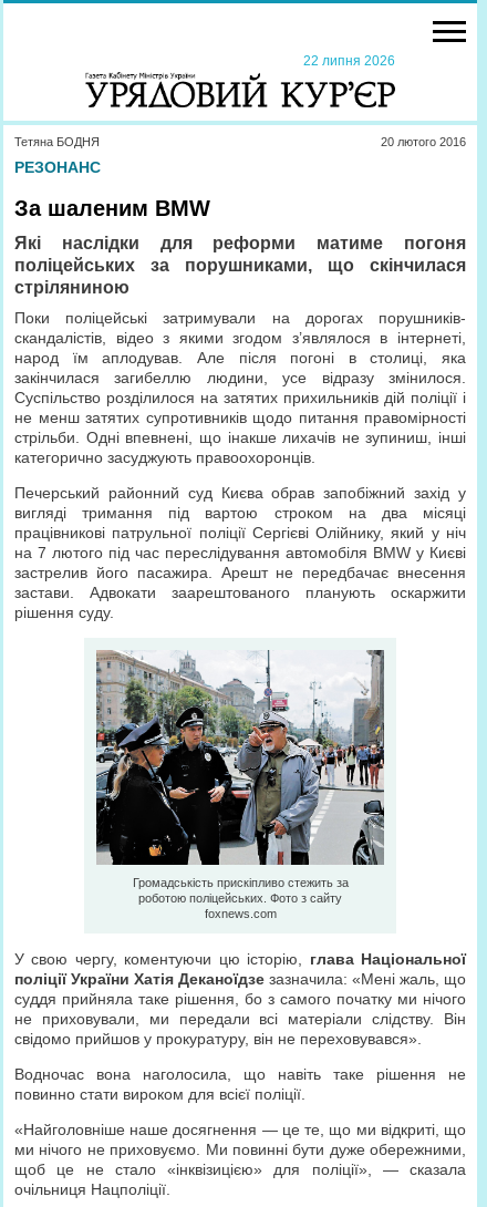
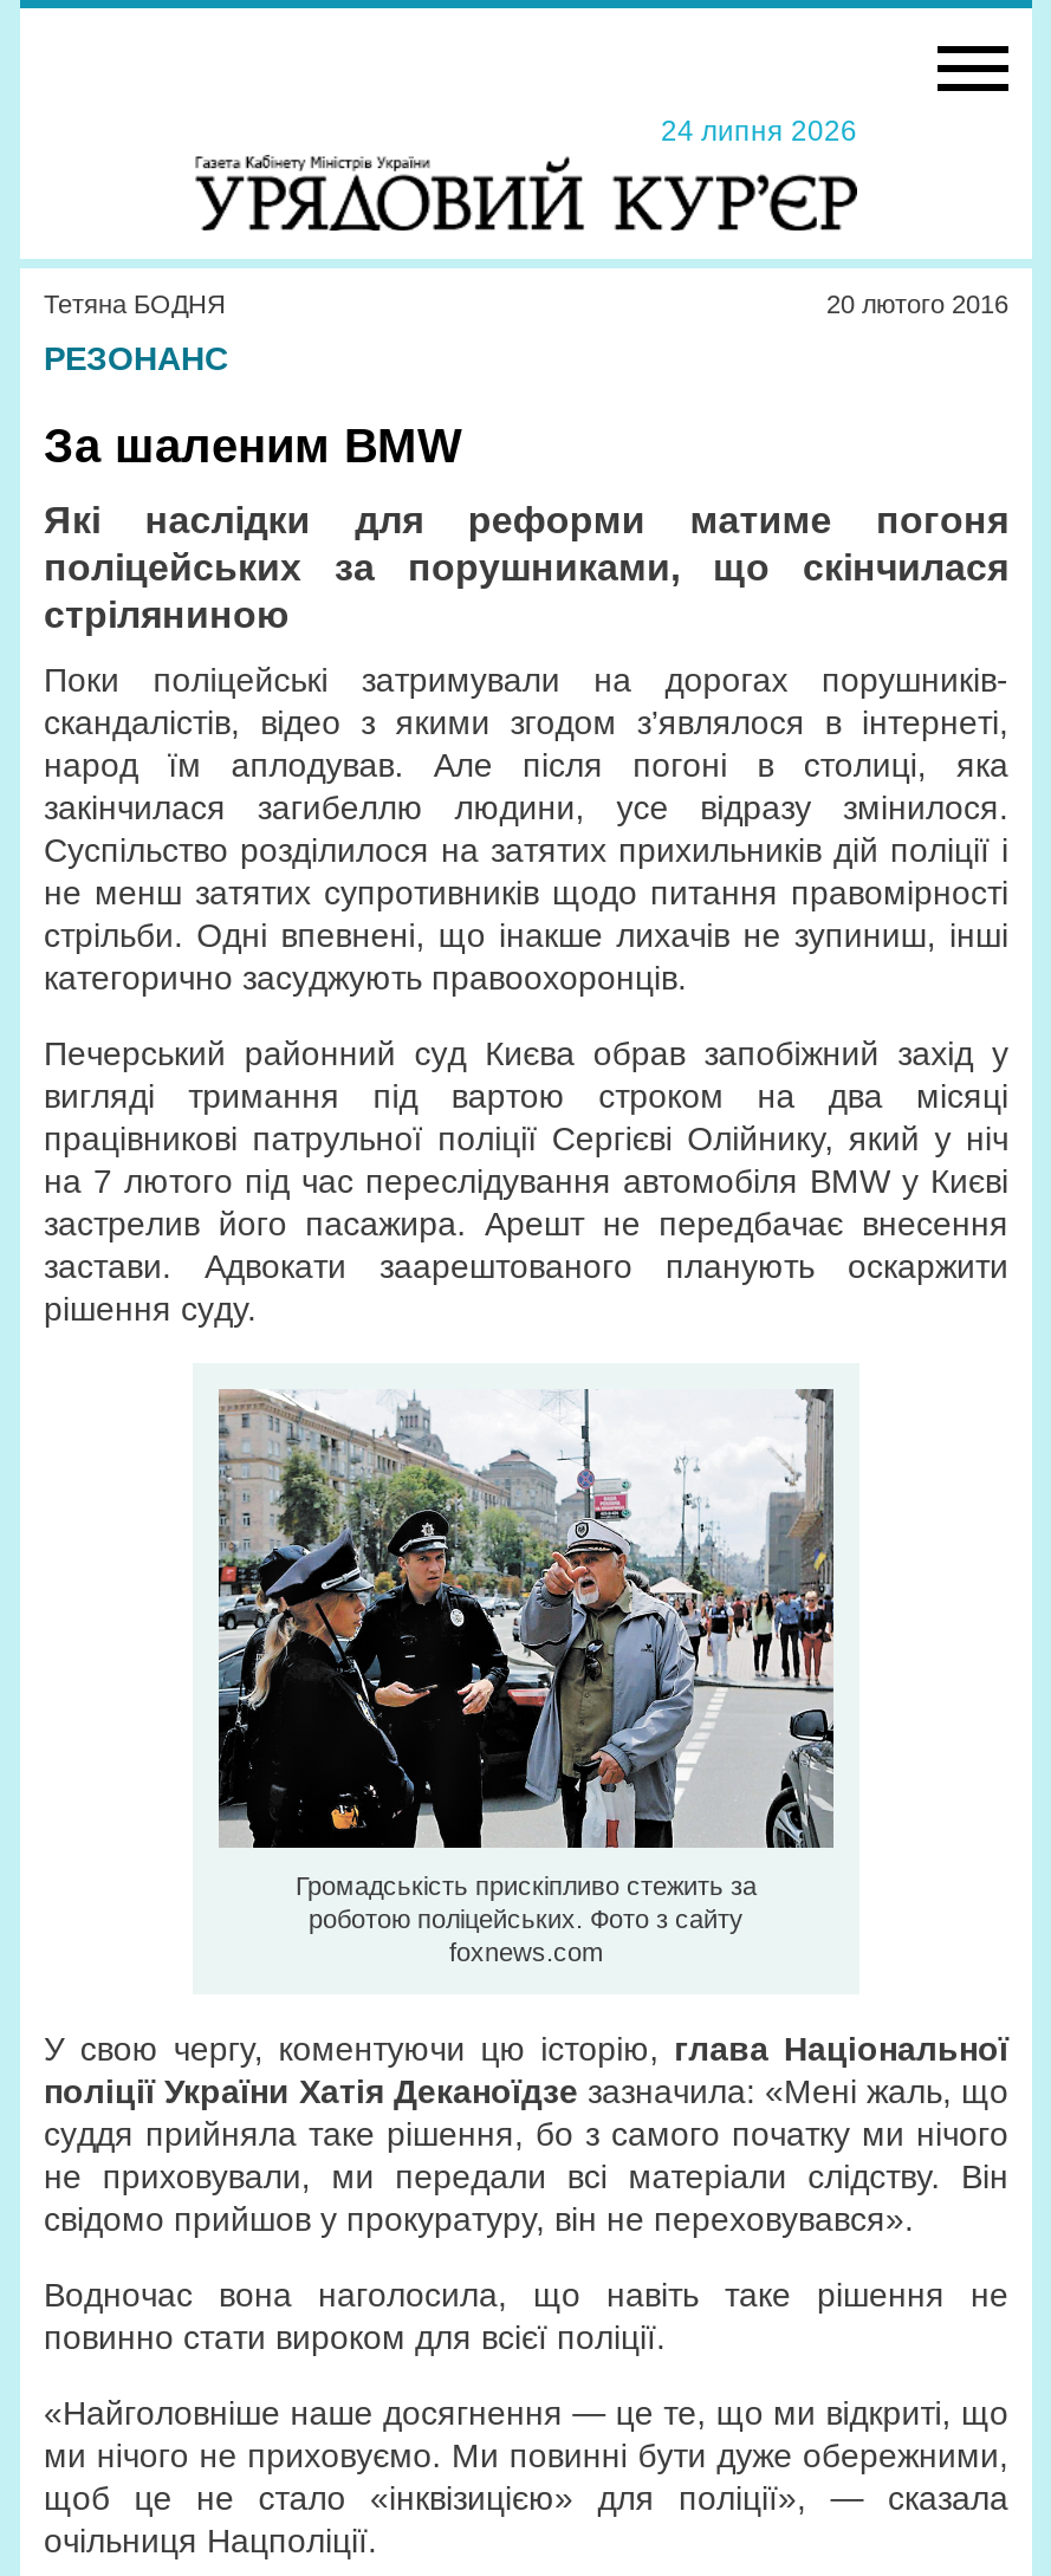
- 22 липня 2026
+ 24 липня 2026
